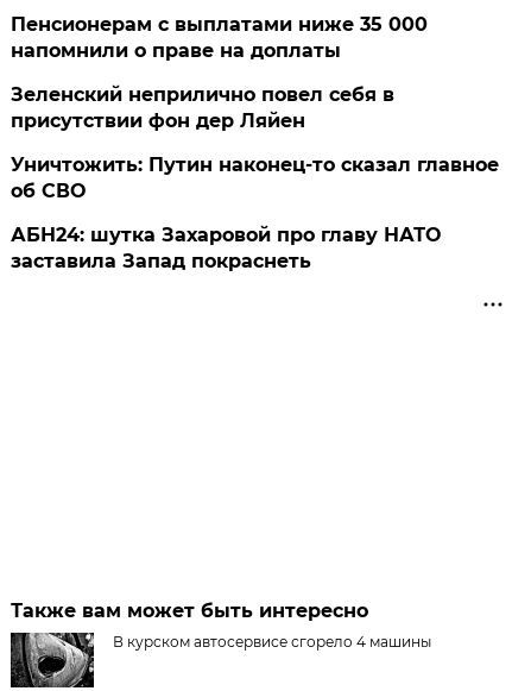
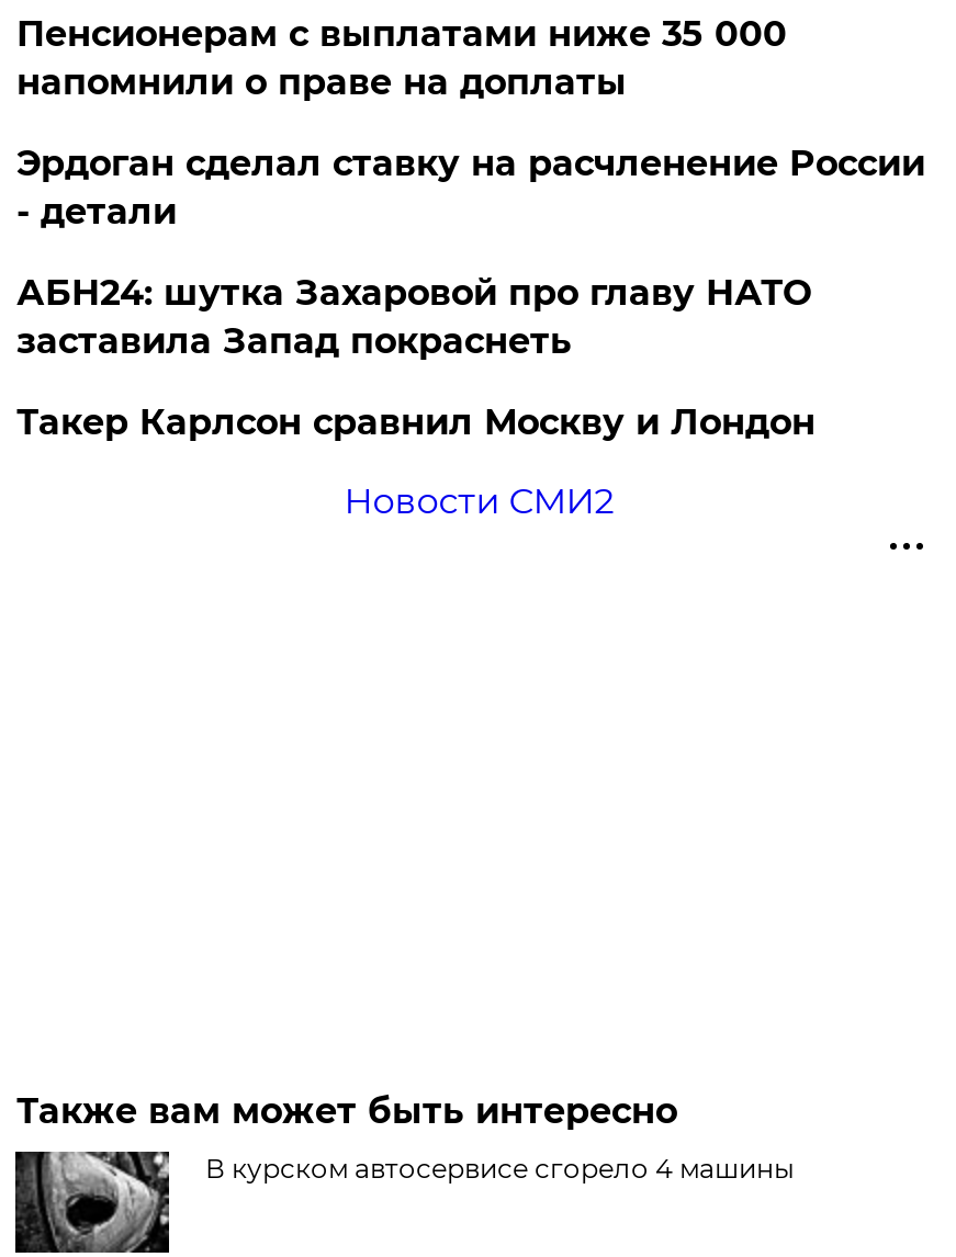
- Зеленский неприлично повел cебя в
- присутствии фон дер Ляйен
- Уничтожить: Путин наконец-то сказал главное
- об СВО
+ Эрдоган сделал ставку на расчленение России
+ - детали

moved up: АБН24: шутка Захаровой про главу НАТО | заставила Запад покраснеть

+ Такер Карлсон сравнил Москву и Лондон
+ Новости СМИ2
